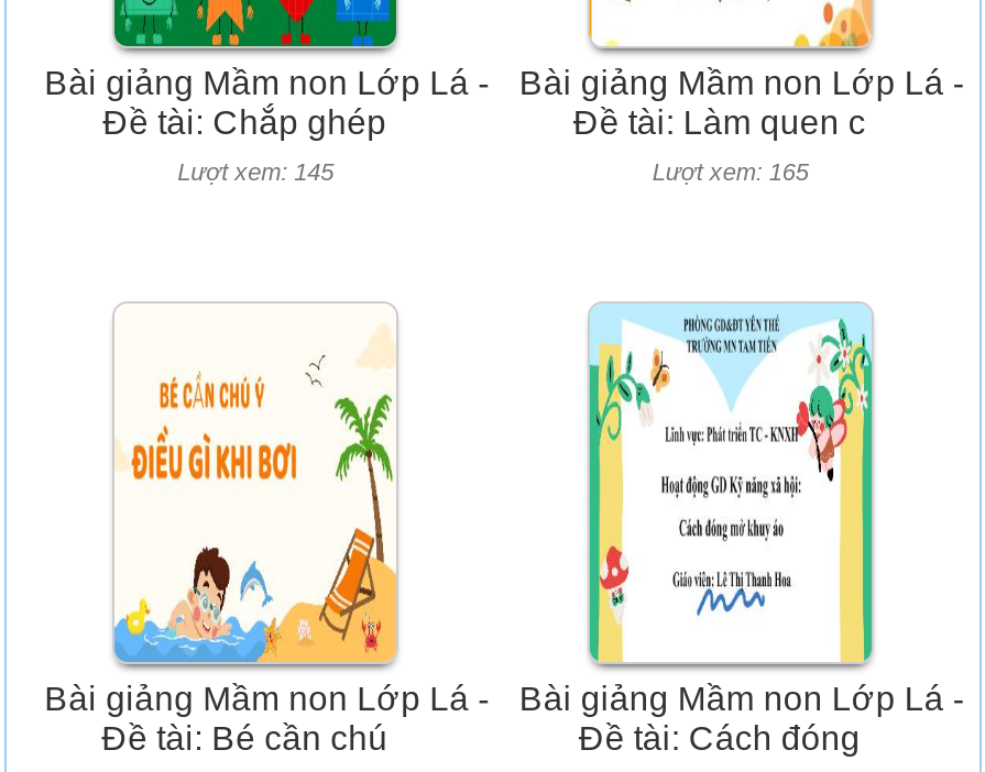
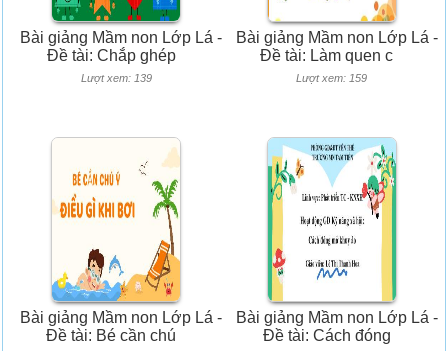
- Lượt xem: 145
+ Lượt xem: 139

- Lượt xem: 165
+ Lượt xem: 159
